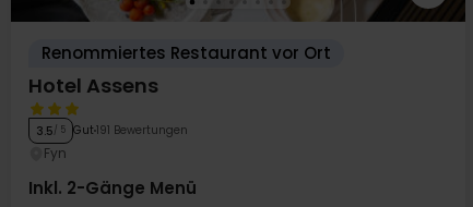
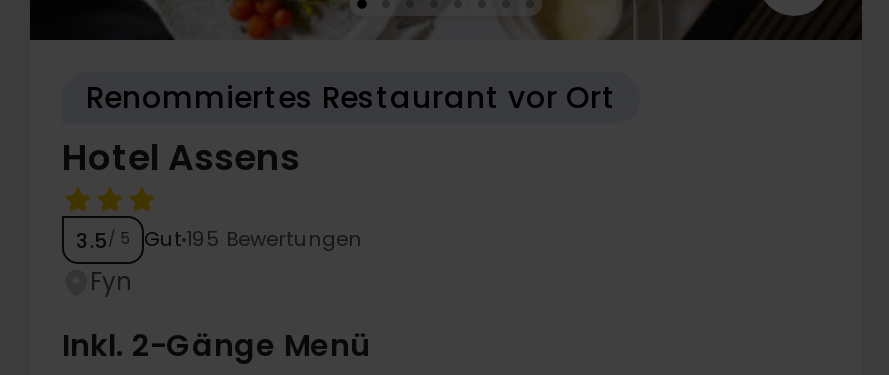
- 3.5/ 5 Gut 191 Bewertungen
+ 3.5/ 5 Gut 195 Bewertungen
